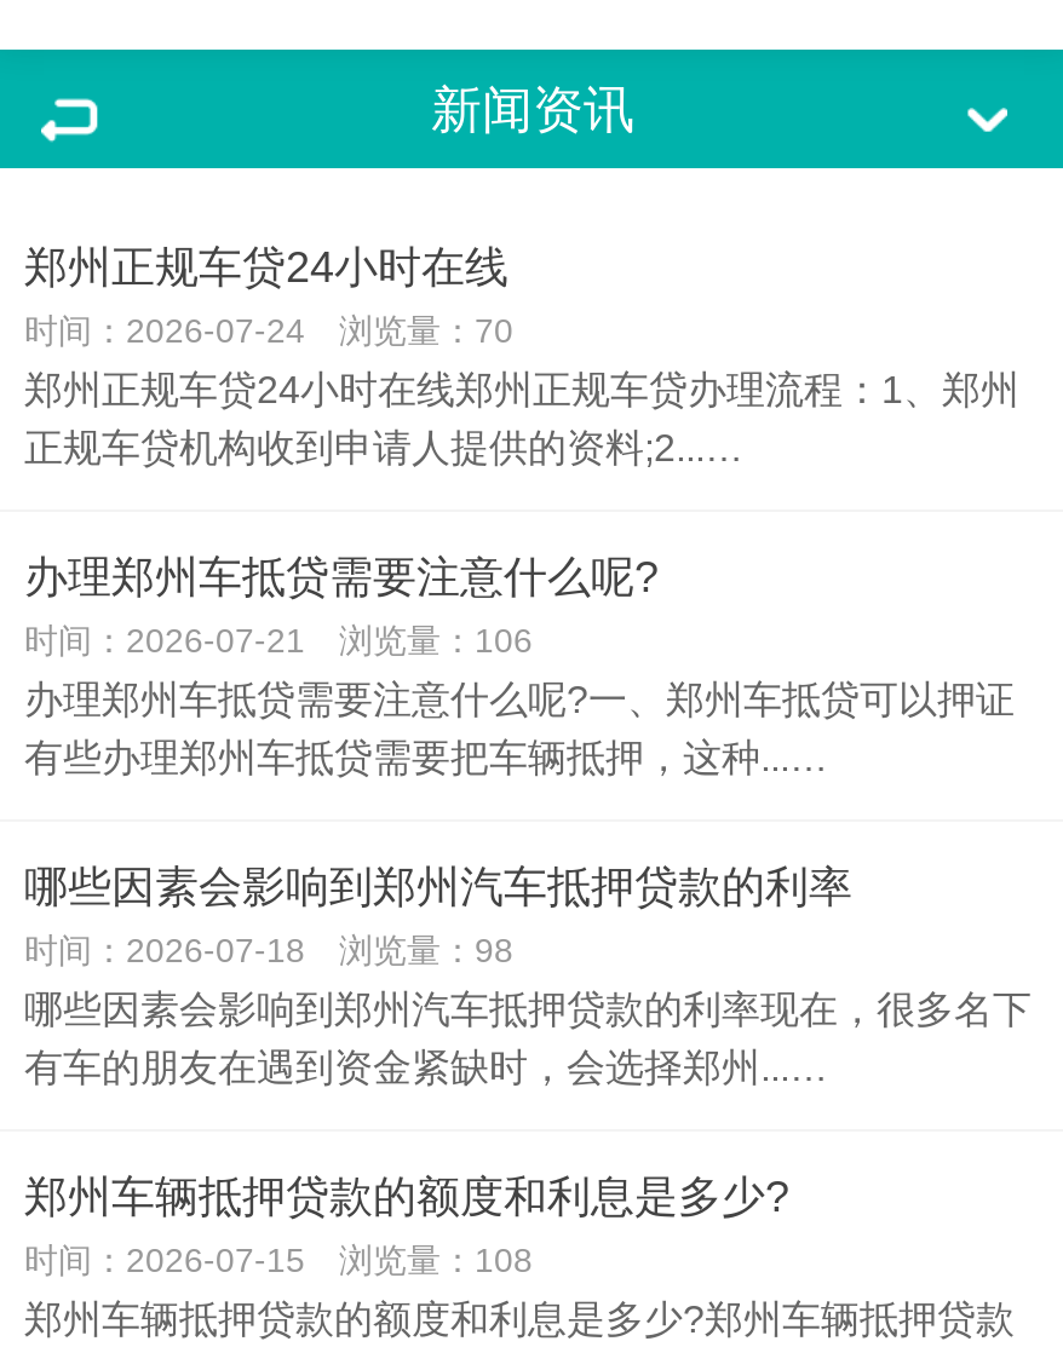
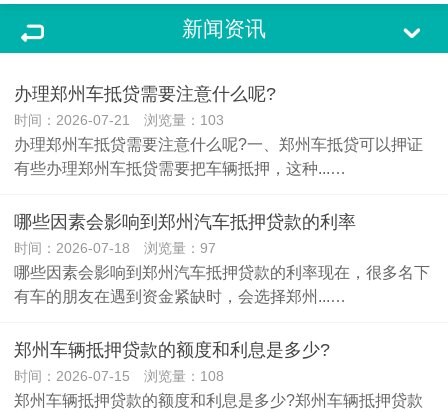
- 郑州正规车贷24小时在线
- 时间：2026-07-24 浏览量：70
- 郑州正规车贷24小时在线郑州正规车贷办理流程：1、郑州
- 正规车贷机构收到申请人提供的资料;2...…

- 时间：2026-07-21 浏览量：106
+ 时间：2026-07-21 浏览量：103

- 时间：2026-07-18 浏览量：98
+ 时间：2026-07-18 浏览量：97
